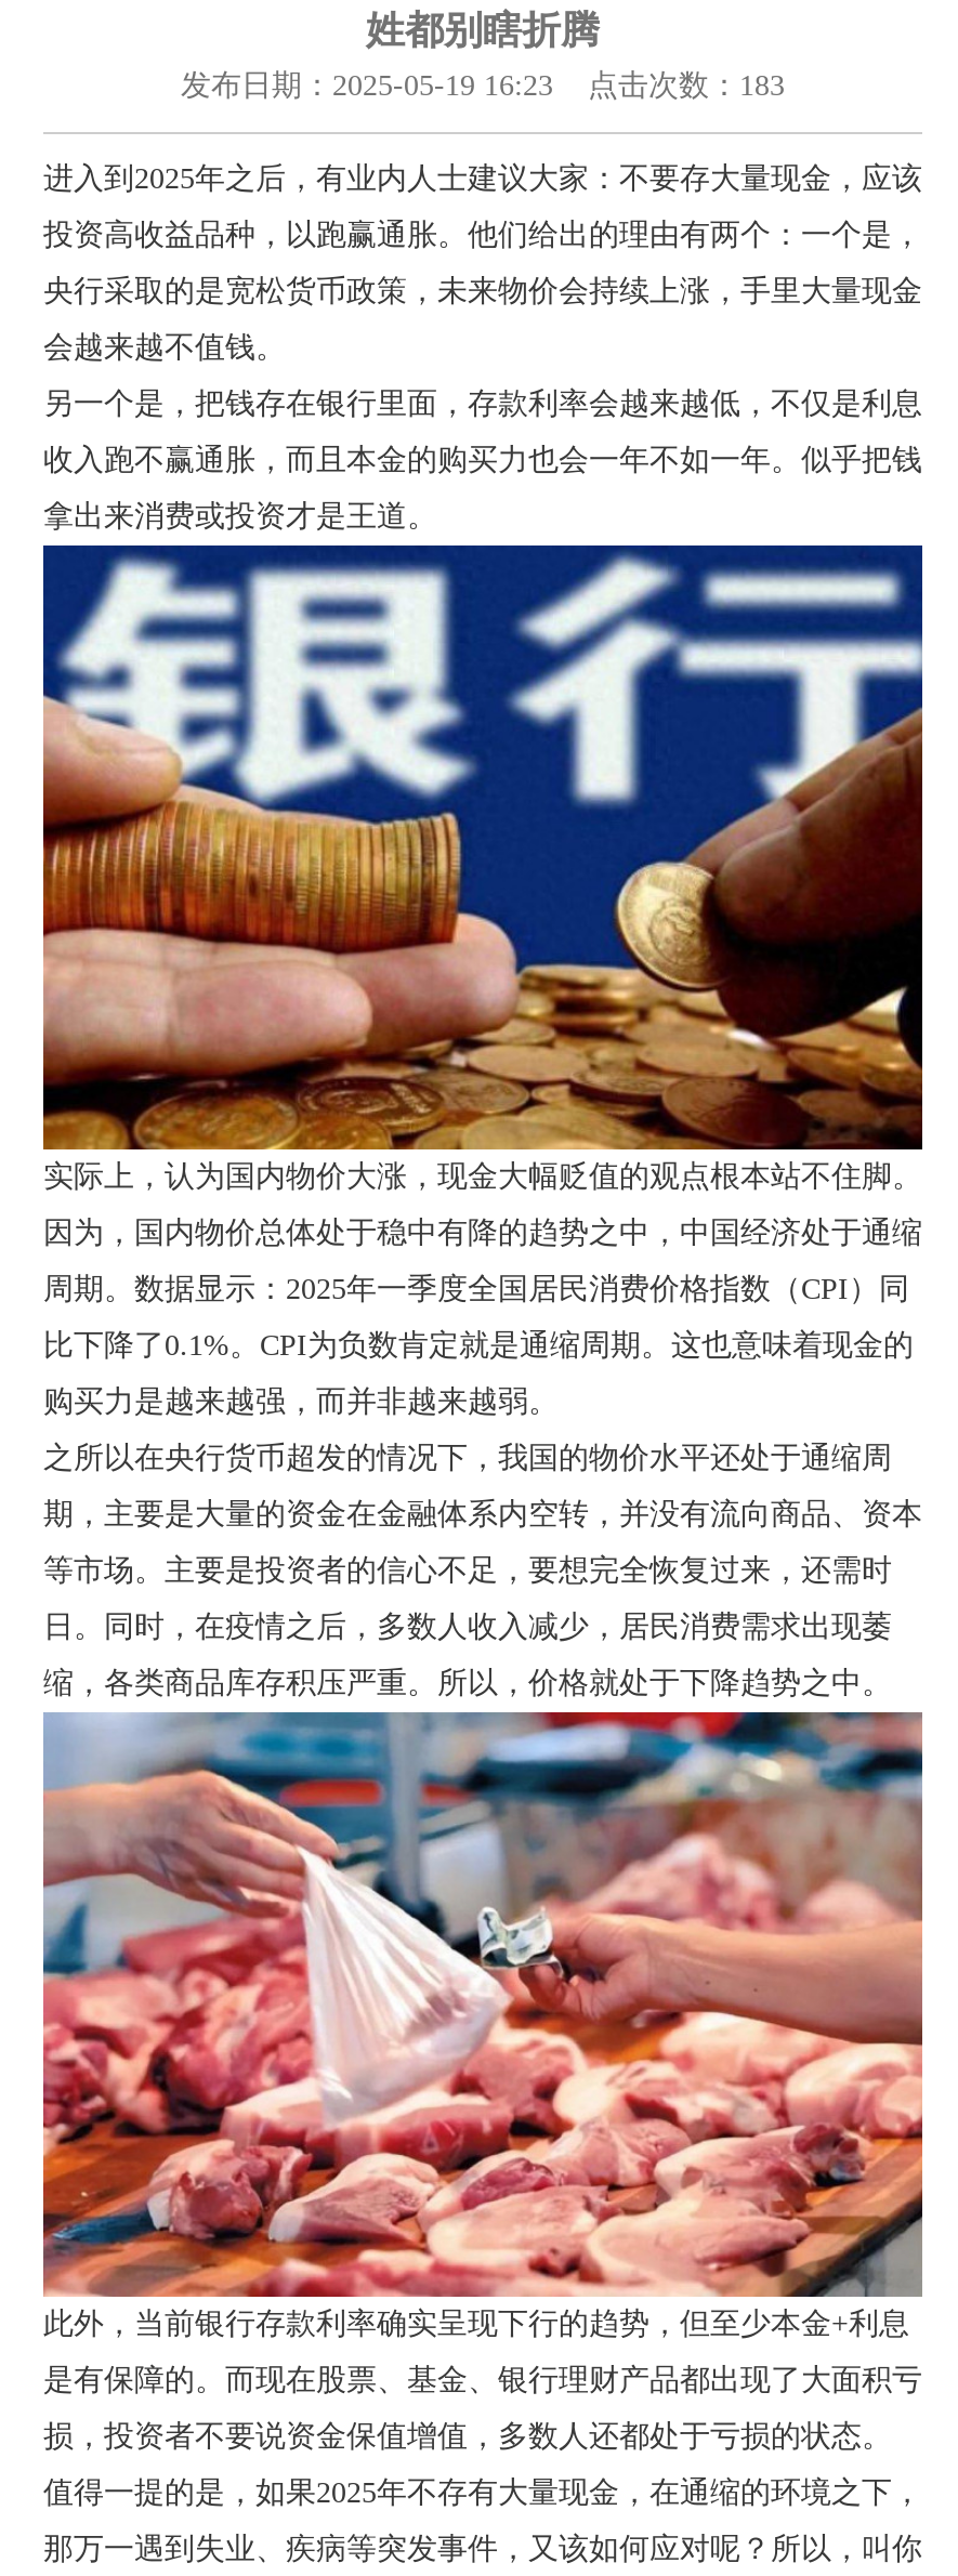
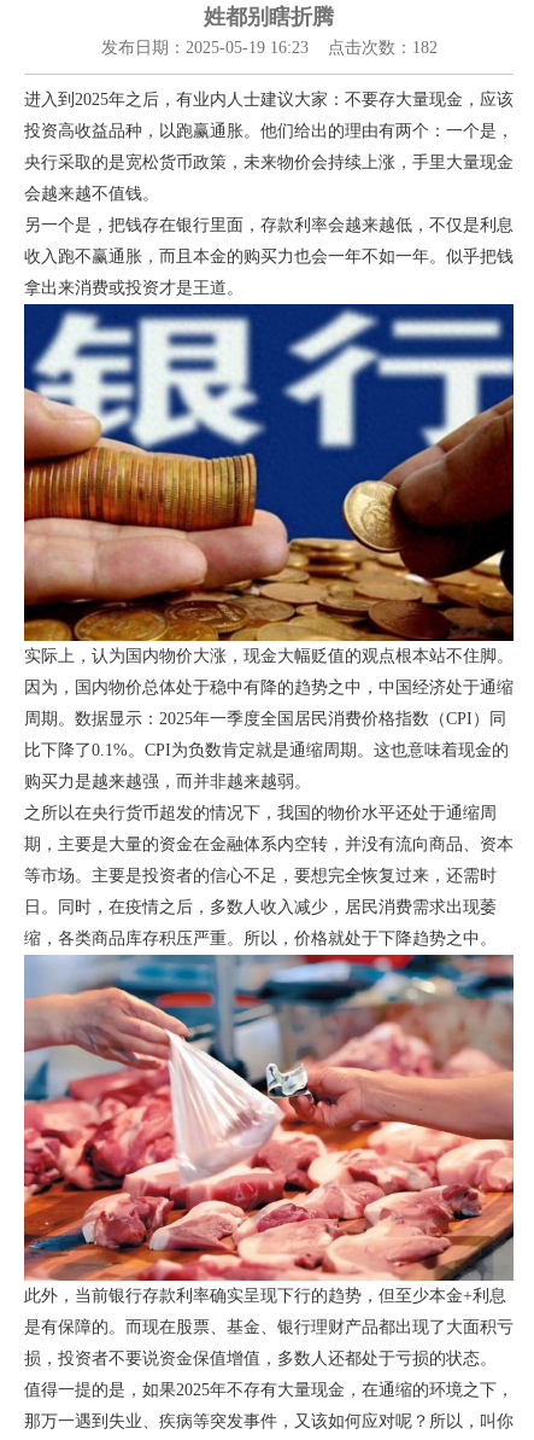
- 发布日期：2025-05-19 16:23 点击次数：183
+ 发布日期：2025-05-19 16:23 点击次数：182
